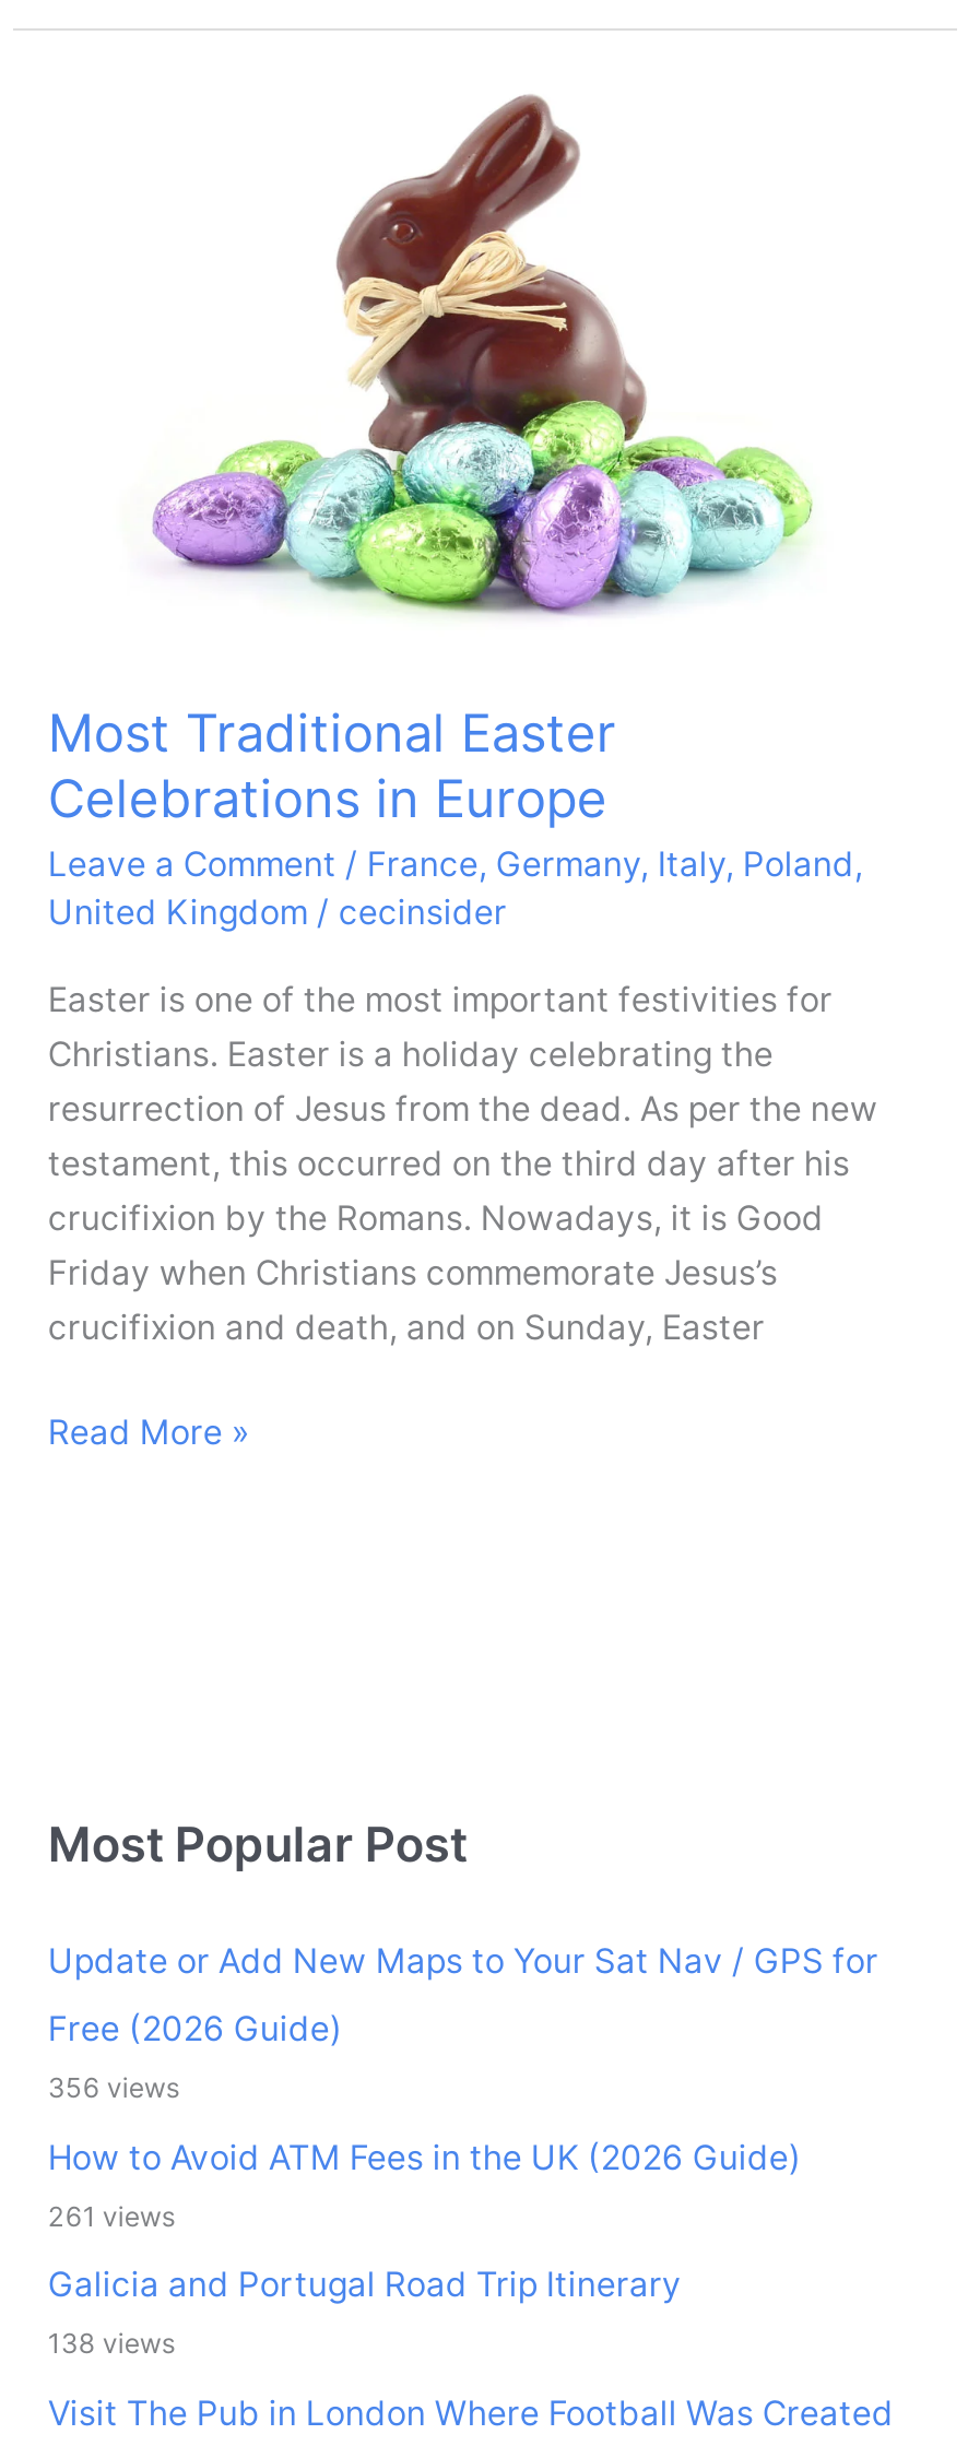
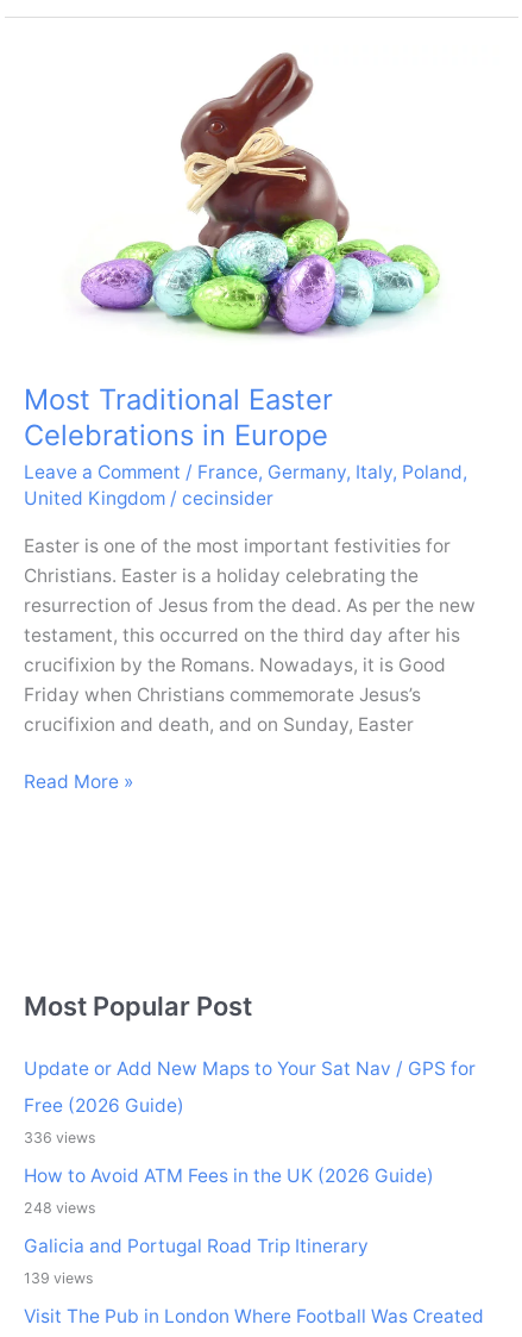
- 356 views
+ 336 views

- 261 views
+ 248 views

- 138 views
+ 139 views
